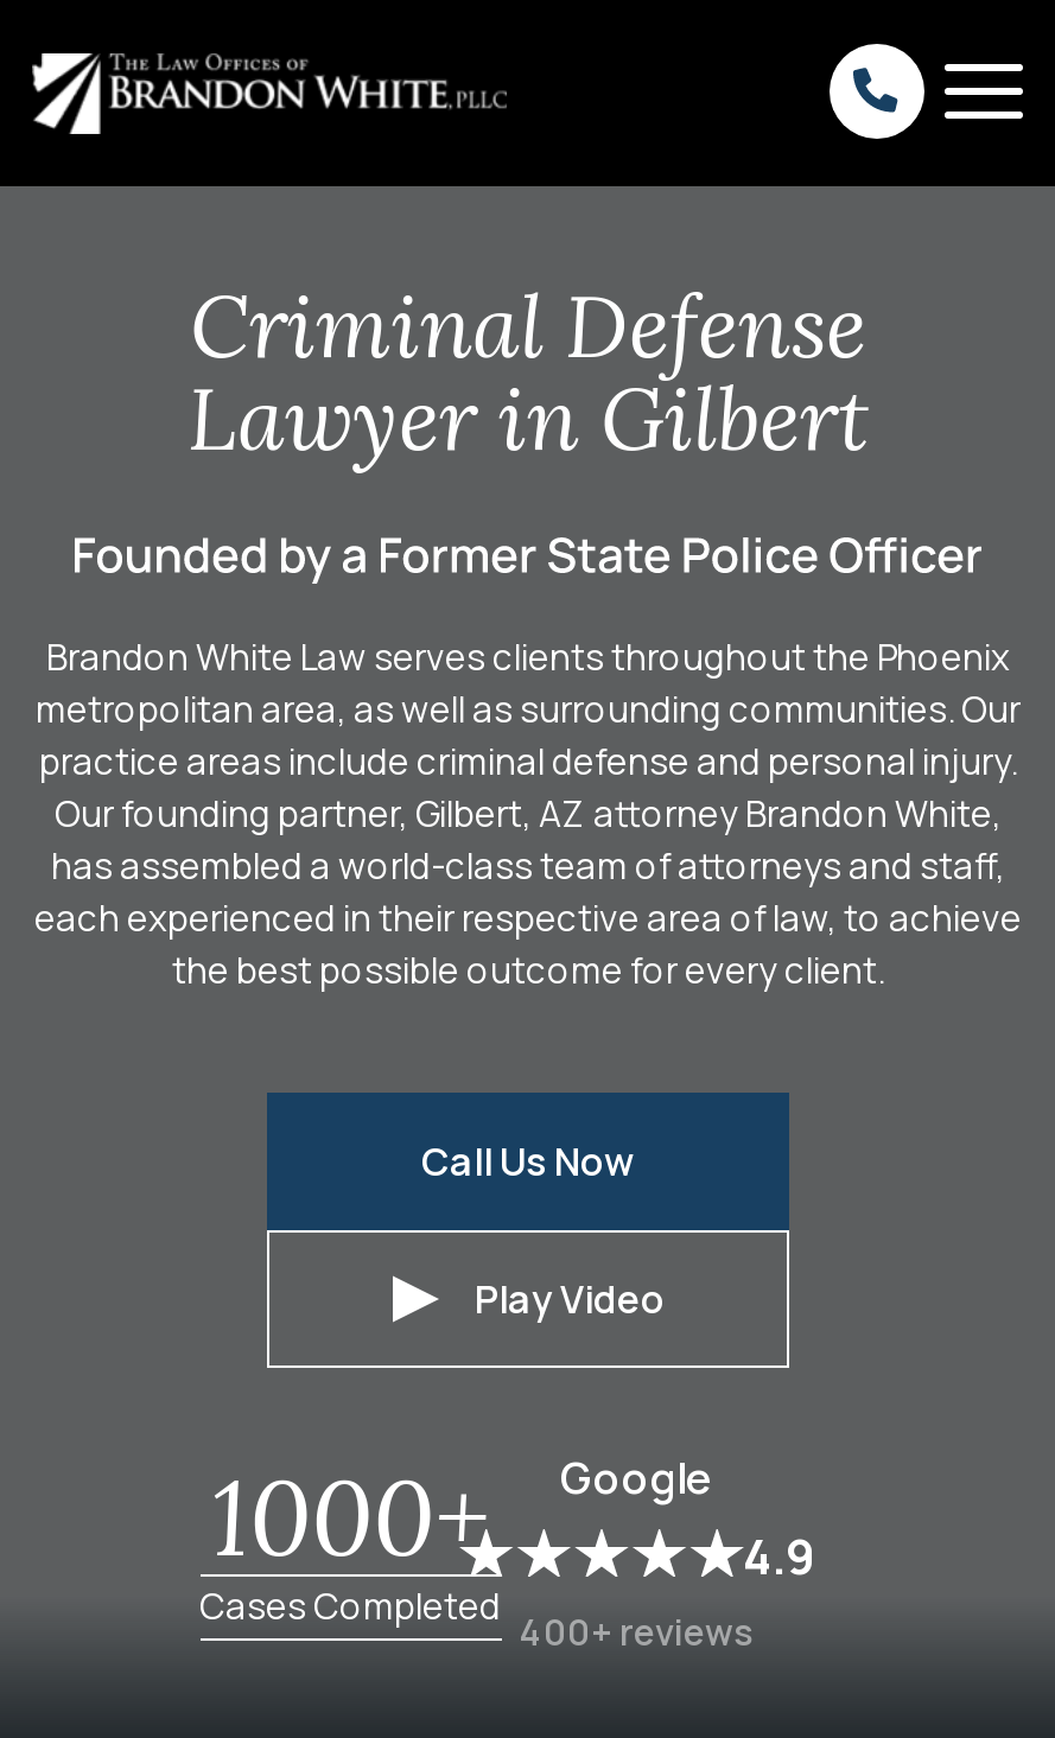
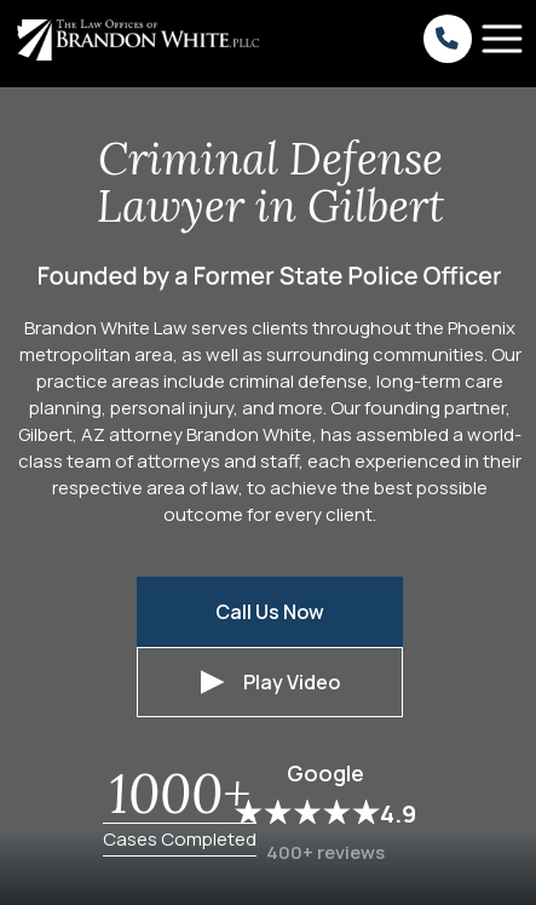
- practice areas include criminal defense and personal injury.
- Our founding partner, Gilbert, AZ attorney Brandon White,
- has assembled a world-class team of attorneys and staff,
- each experienced in their respective area of law, to achieve
- the best possible outcome for every client.
+ practice areas include criminal defense, long-term care
+ planning, personal injury, and more. Our founding partner,
+ Gilbert, AZ attorney Brandon White, has assembled a world-
+ class team of attorneys and staff, each experienced in their
+ respective area of law, to achieve the best possible
+ outcome for every client.
